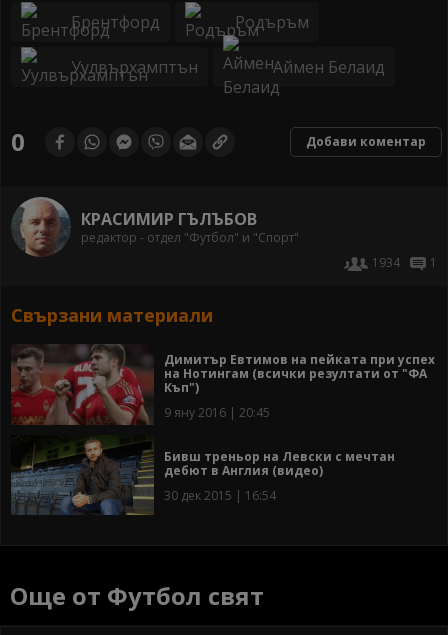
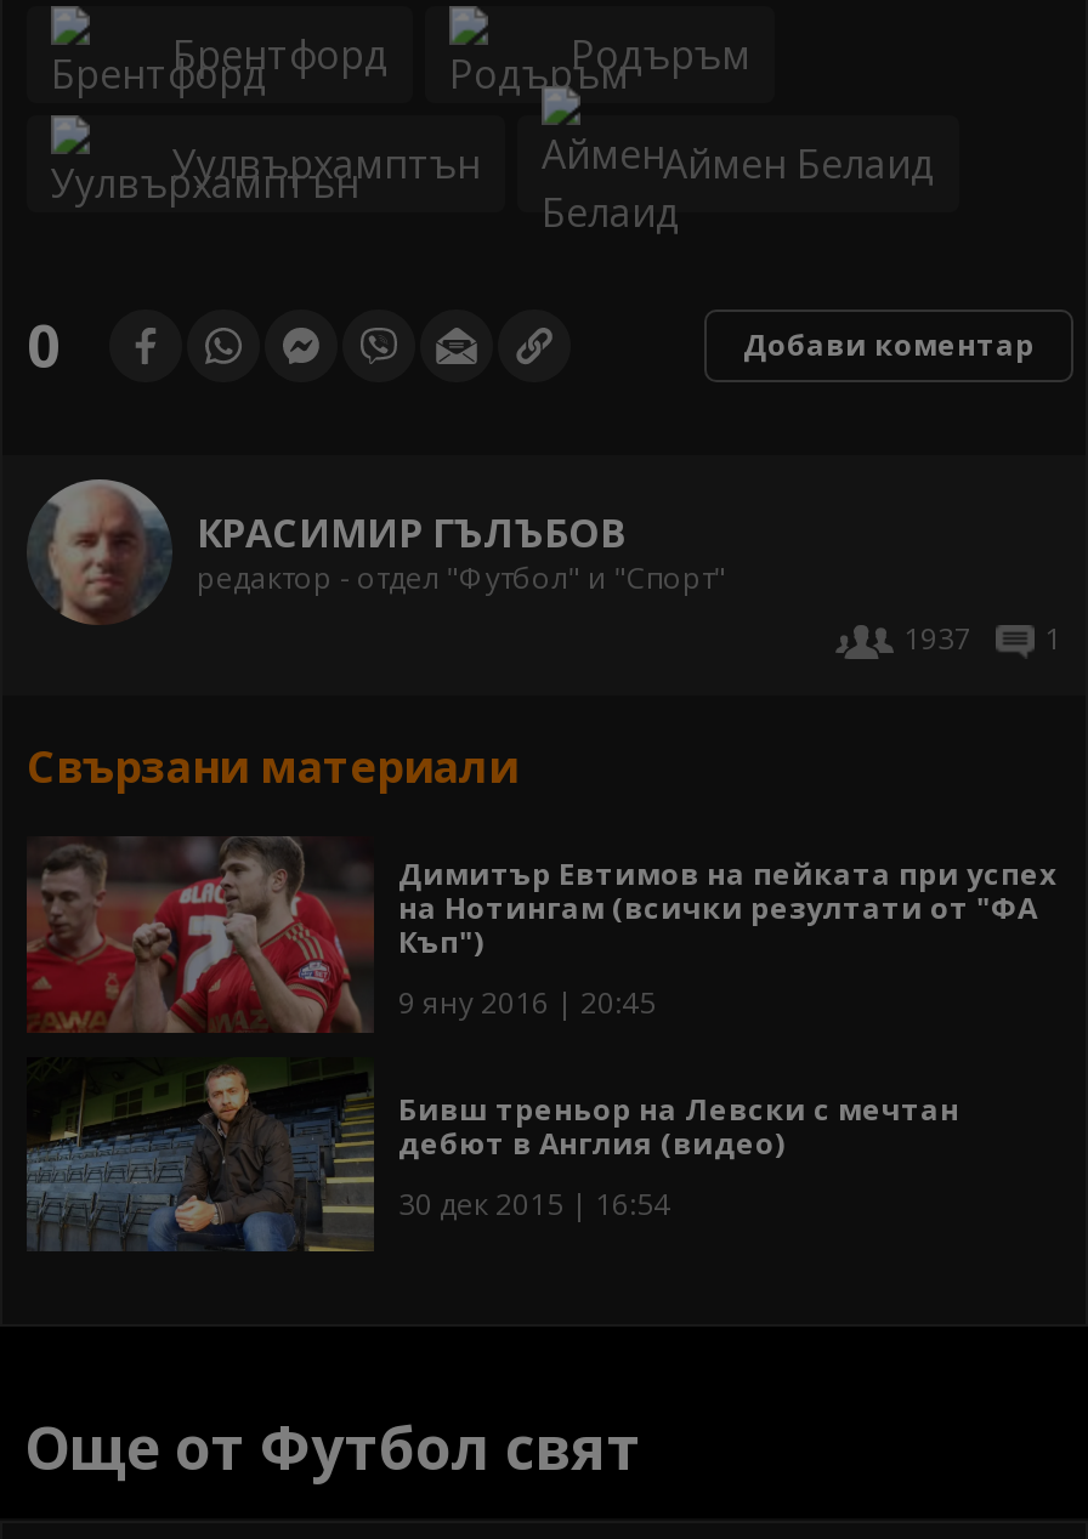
- 1934 1
+ 1937 1
